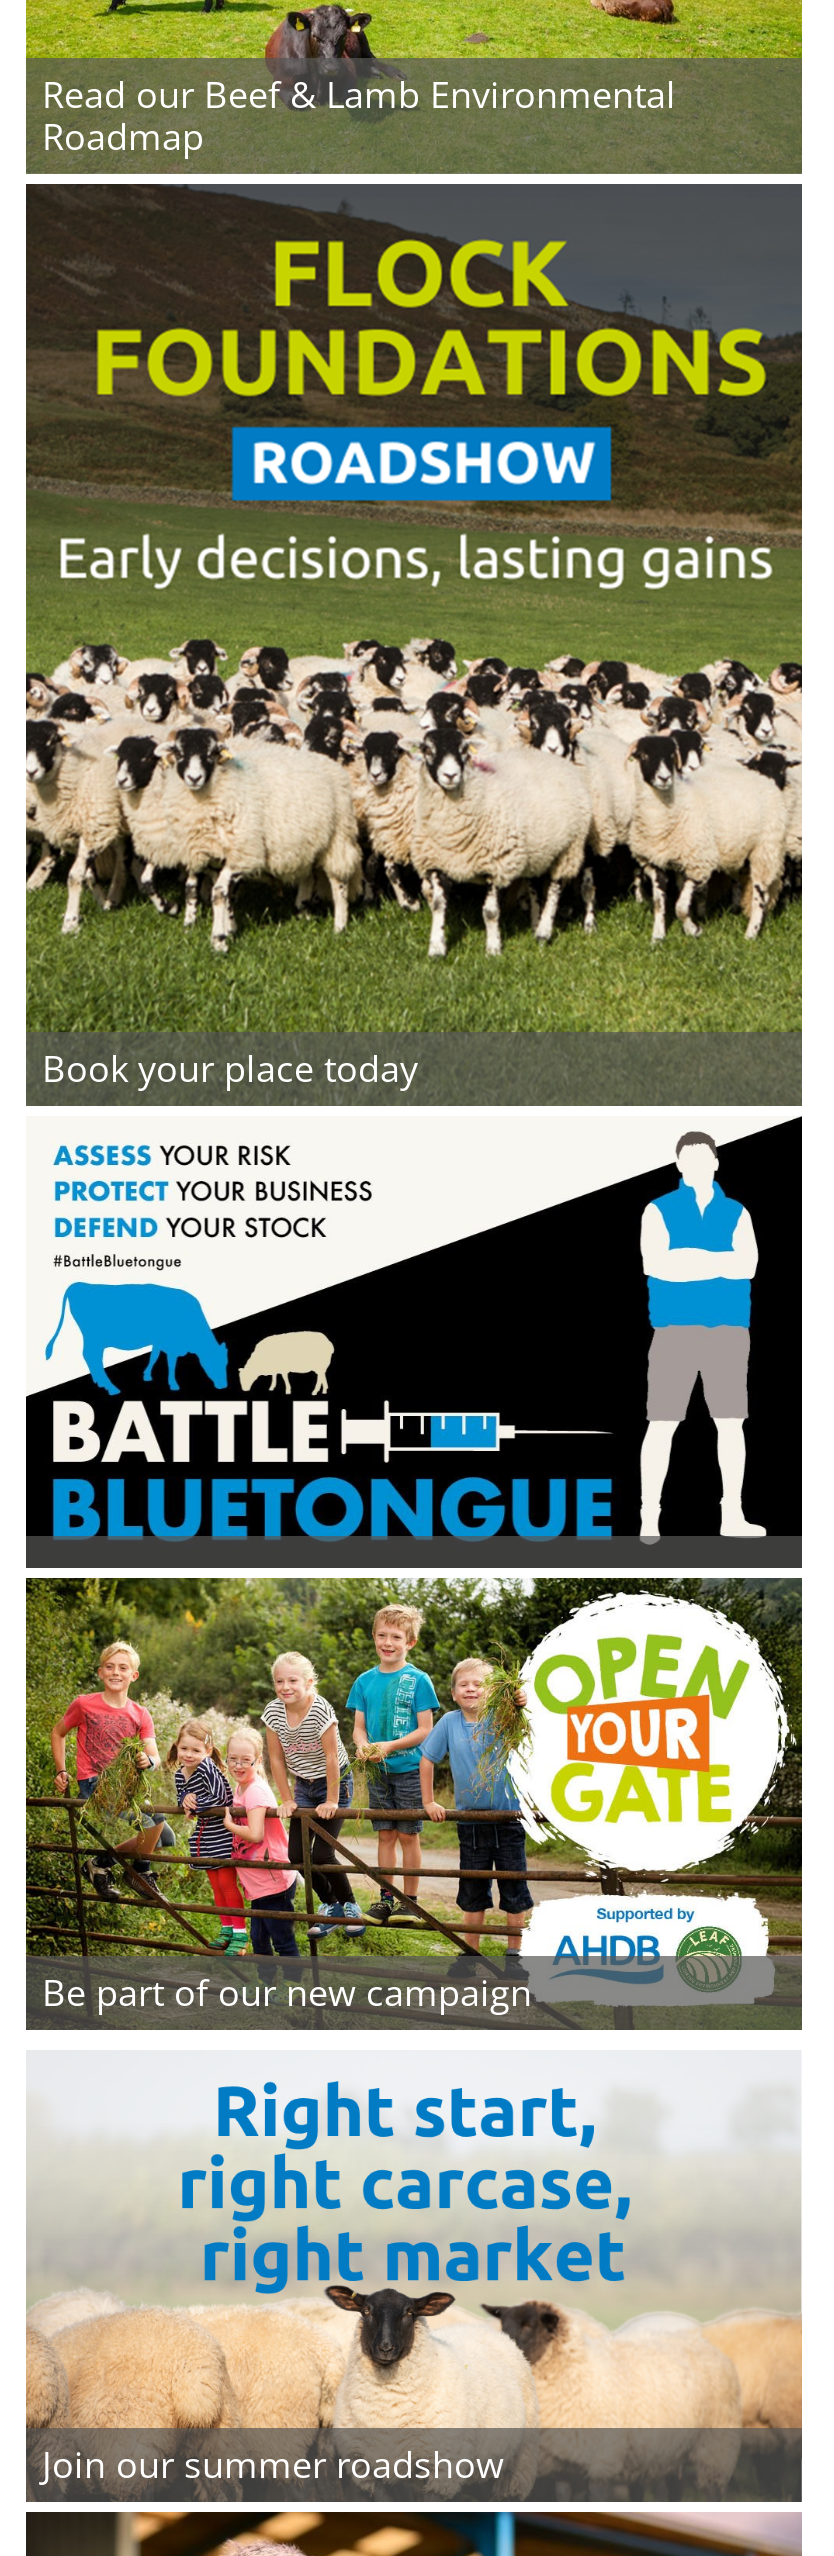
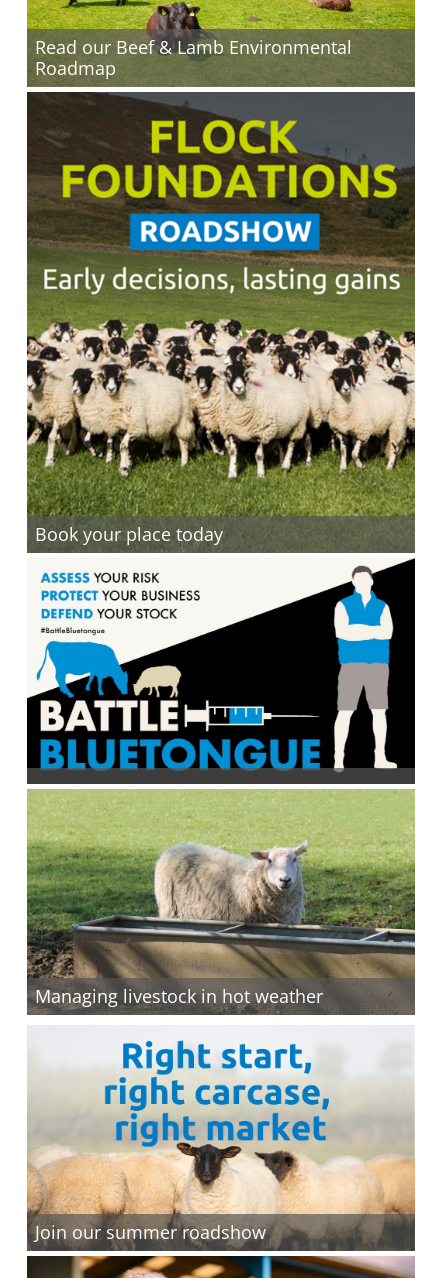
- [image]
- Be part of our new campaign
+ [image]
+ Managing livestock in hot weather
